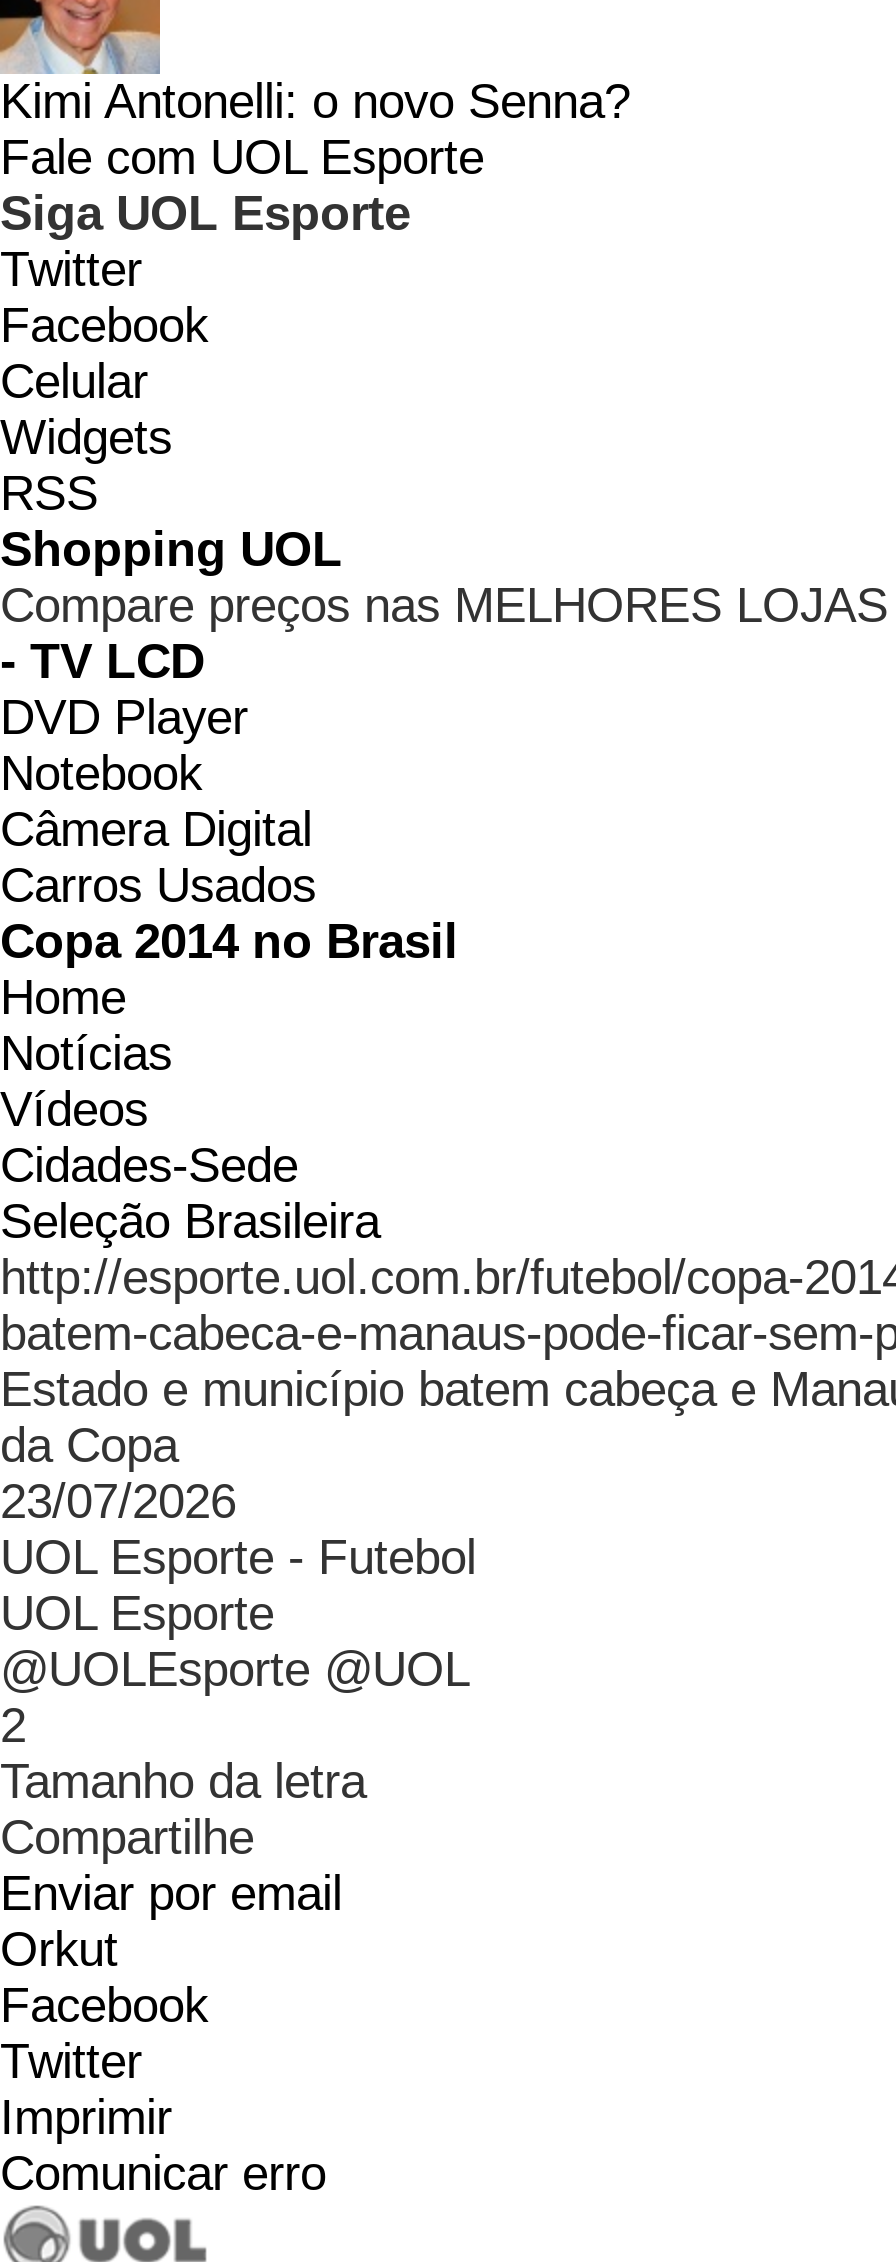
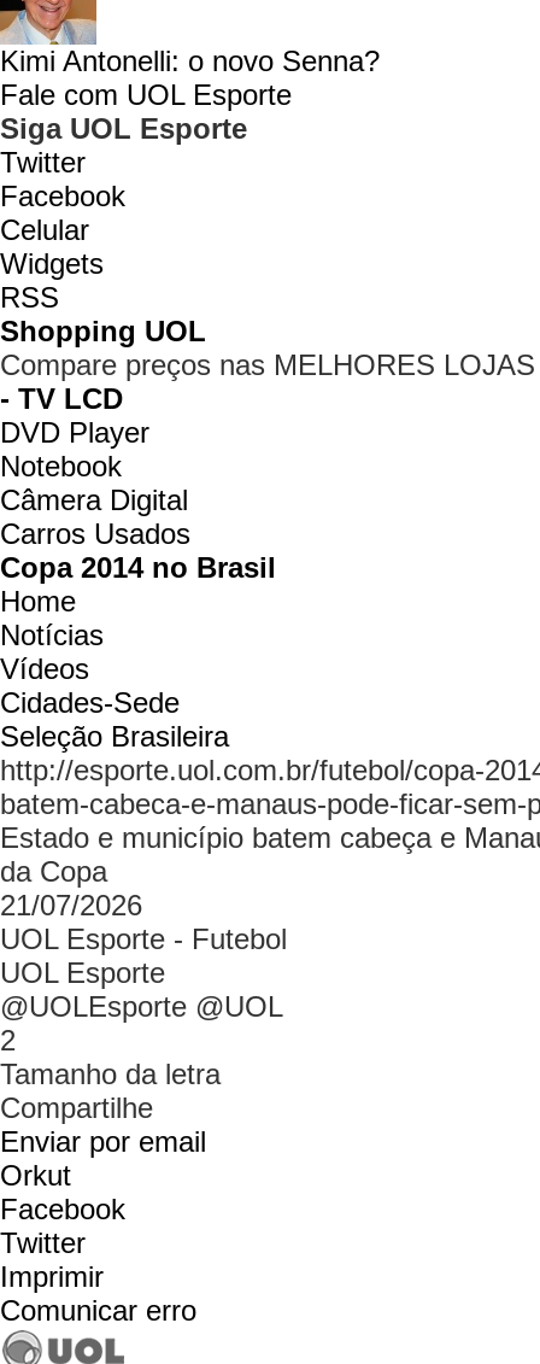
- 23/07/2026
+ 21/07/2026
